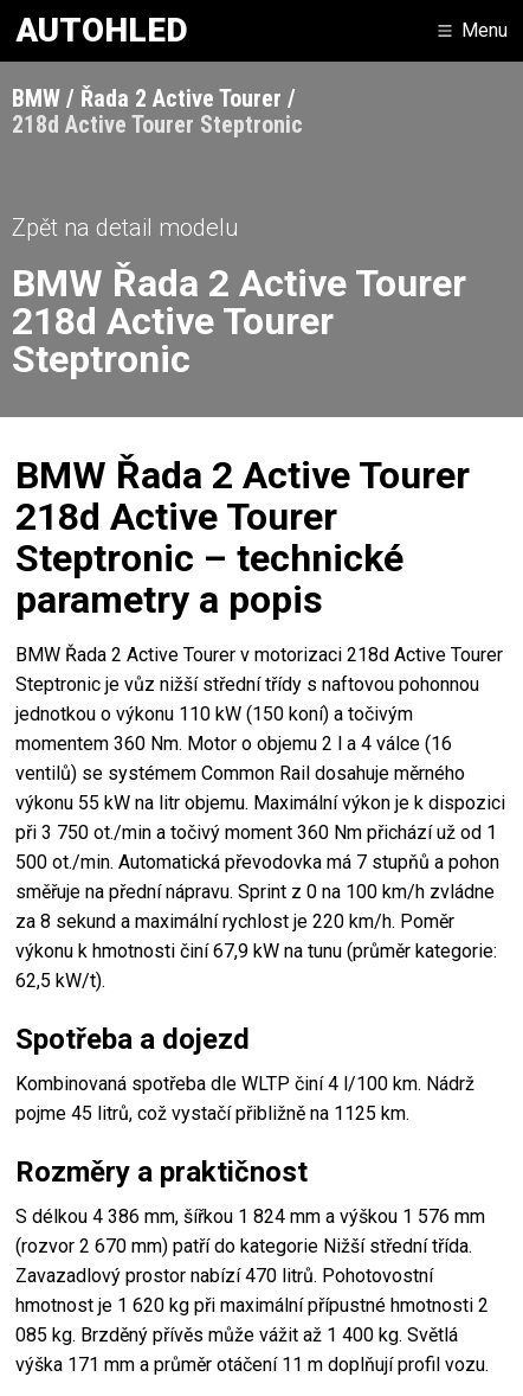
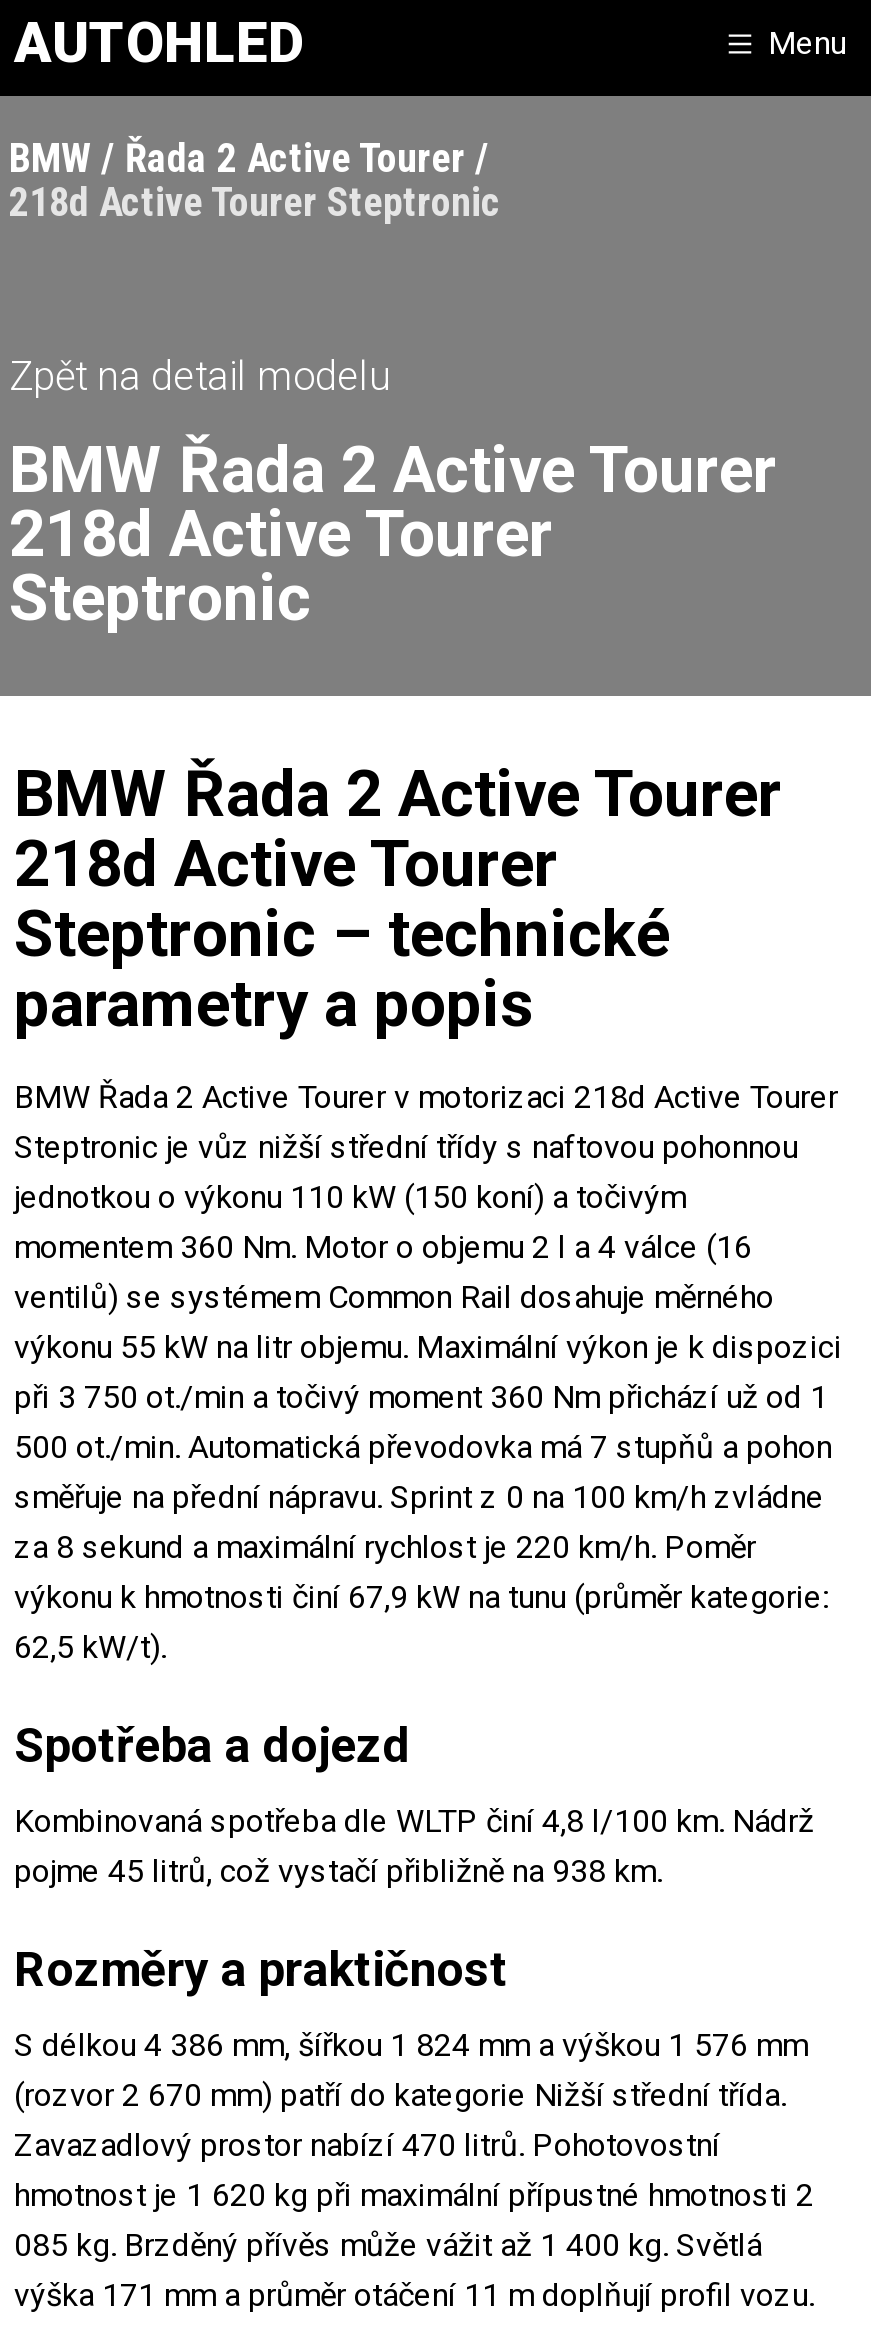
- Kombinovaná spotřeba dle WLTP činí 4 l/100 km. Nádrž
+ Kombinovaná spotřeba dle WLTP činí 4,8 l/100 km. Nádrž

- pojme 45 litrů, což vystačí přibližně na 1125 km.
+ pojme 45 litrů, což vystačí přibližně na 938 km.
